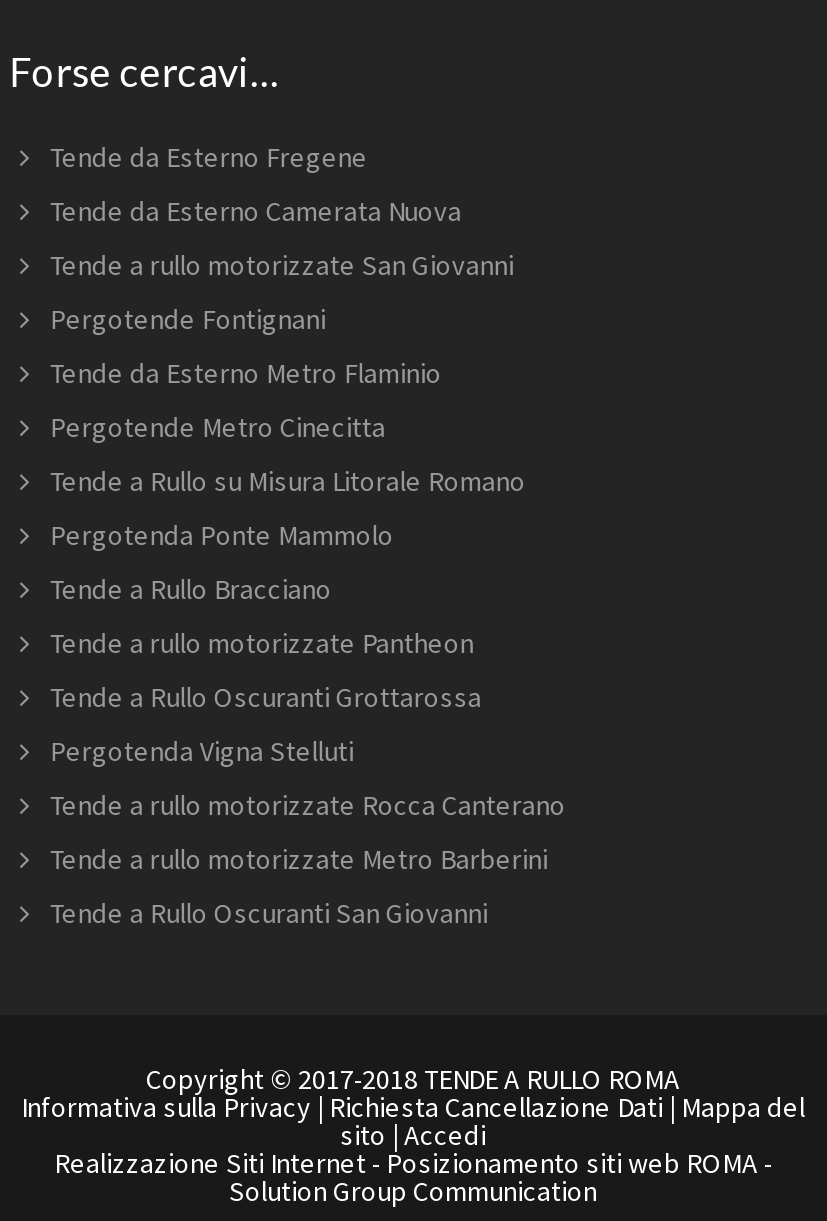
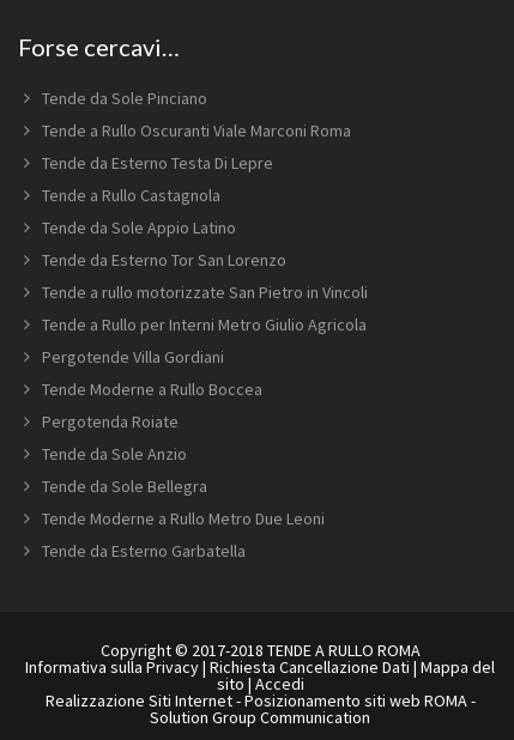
- Tende da Esterno Fregene
+ Tende da Sole Pinciano

- Tende da Esterno Camerata Nuova
+ Tende a Rullo Oscuranti Viale Marconi Roma

- Tende a rullo motorizzate San Giovanni
+ Tende da Esterno Testa Di Lepre

- Pergotende Fontignani
+ Tende a Rullo Castagnola

- Tende da Esterno Metro Flaminio
+ Tende da Sole Appio Latino

- Pergotende Metro Cinecitta
+ Tende da Esterno Tor San Lorenzo

- Tende a Rullo su Misura Litorale Romano
+ Tende a rullo motorizzate San Pietro in Vincoli

- Pergotenda Ponte Mammolo
+ Tende a Rullo per Interni Metro Giulio Agricola

- Tende a Rullo Bracciano
+ Pergotende Villa Gordiani

- Tende a rullo motorizzate Pantheon
+ Tende Moderne a Rullo Boccea

- Tende a Rullo Oscuranti Grottarossa
+ Pergotenda Roiate

- Pergotenda Vigna Stelluti
+ Tende da Sole Anzio

- Tende a rullo motorizzate Rocca Canterano
+ Tende da Sole Bellegra

- Tende a rullo motorizzate Metro Barberini
+ Tende Moderne a Rullo Metro Due Leoni

- Tende a Rullo Oscuranti San Giovanni
+ Tende da Esterno Garbatella
